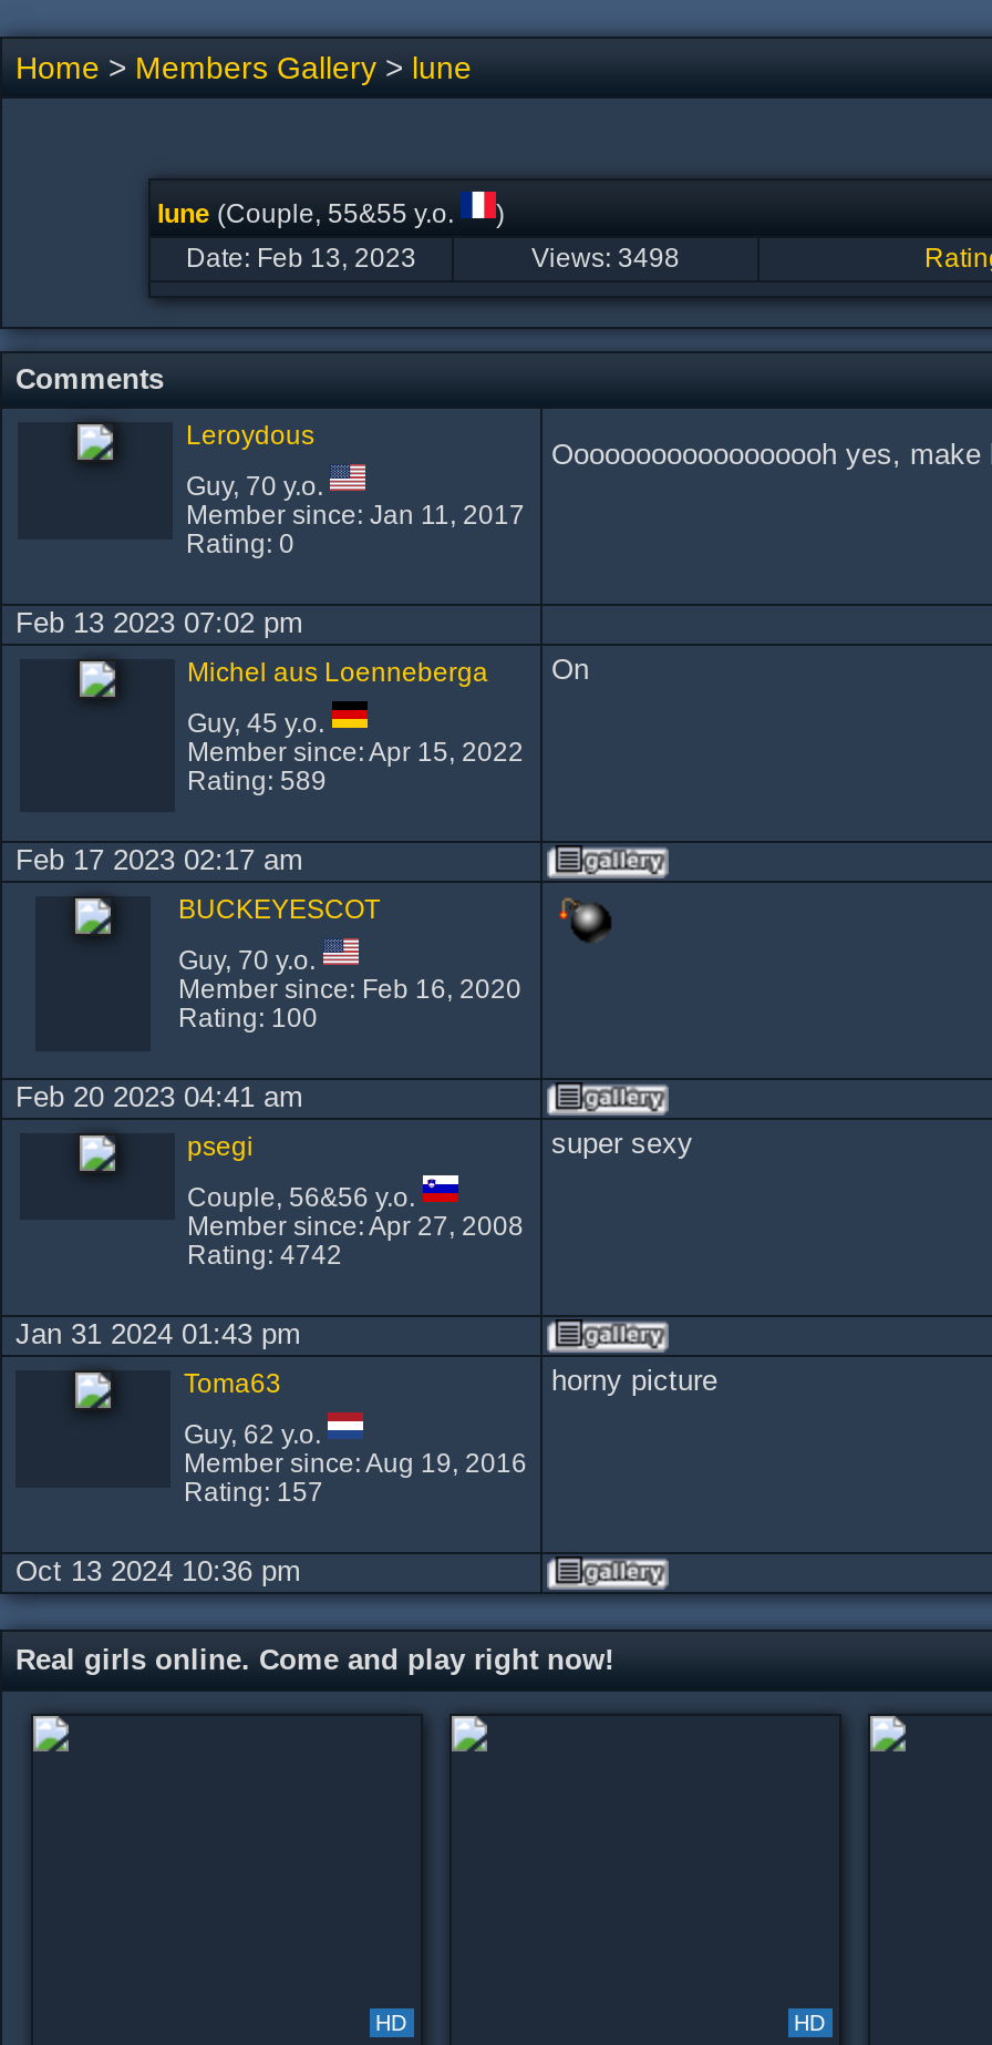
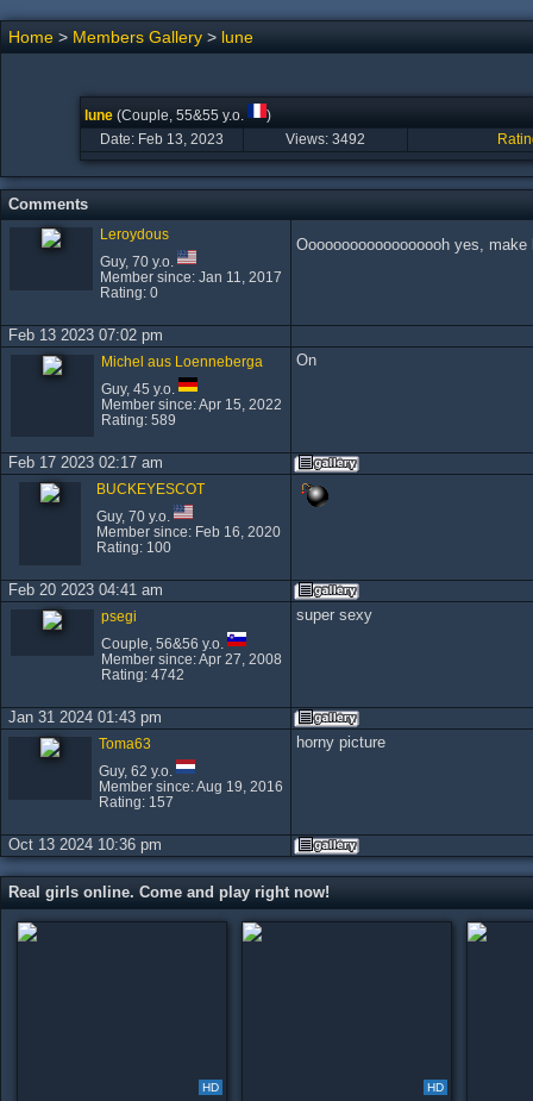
- Views: 3498
+ Views: 3492
